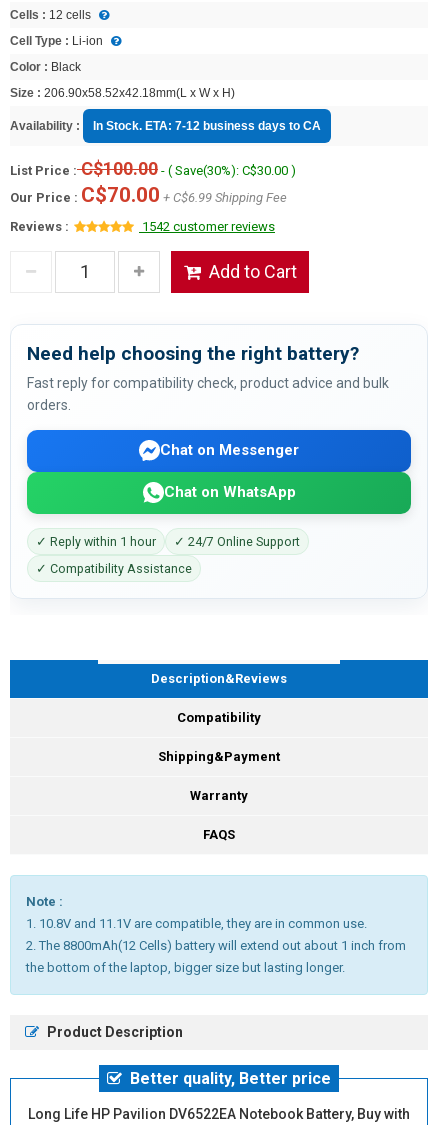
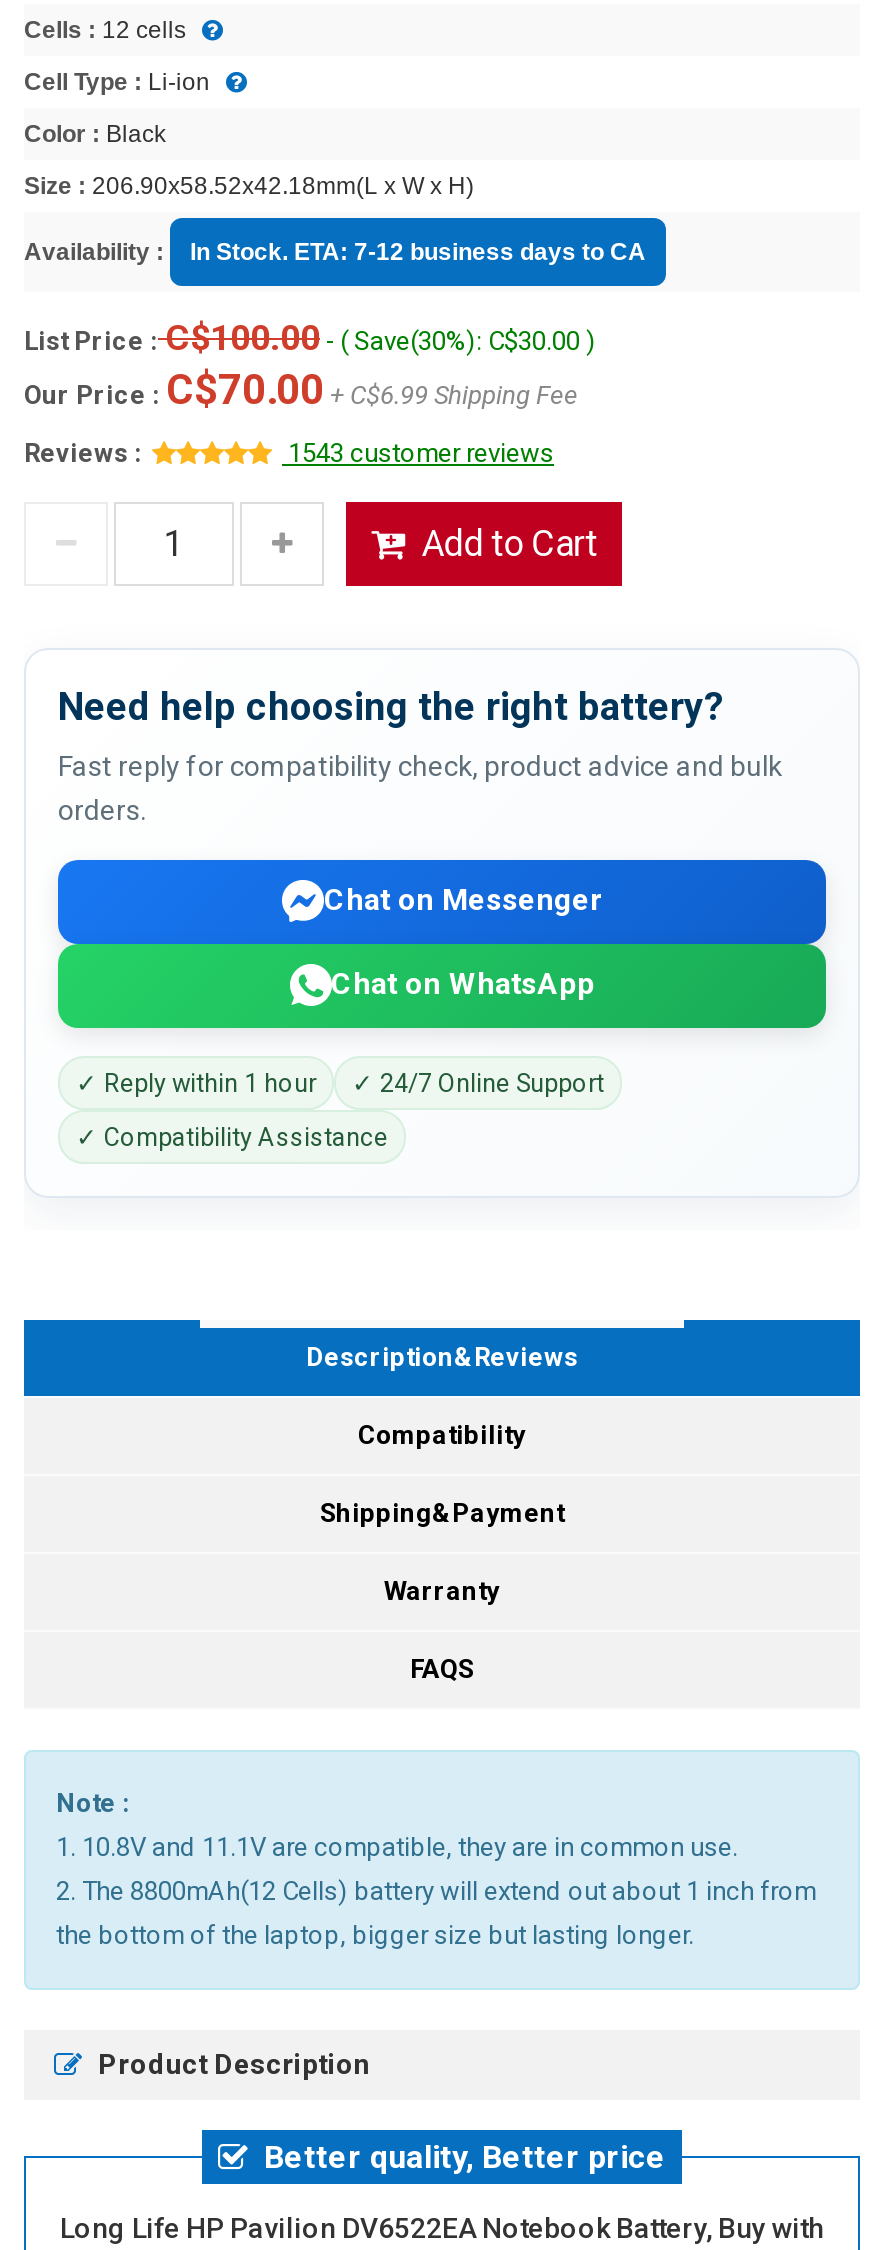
- 1542 customer reviews
+ 1543 customer reviews
